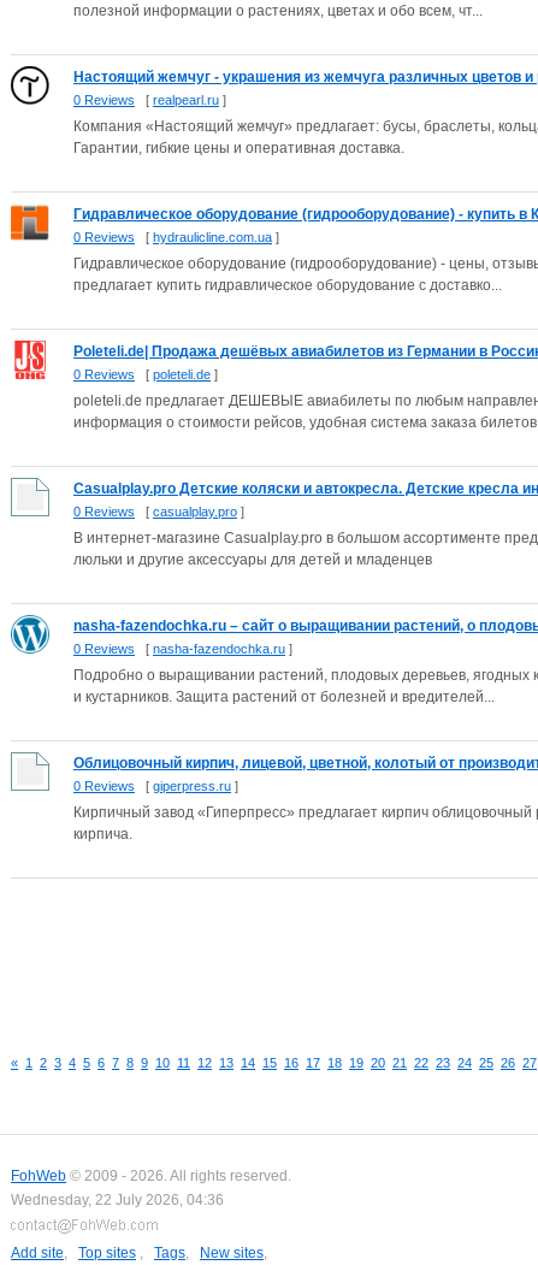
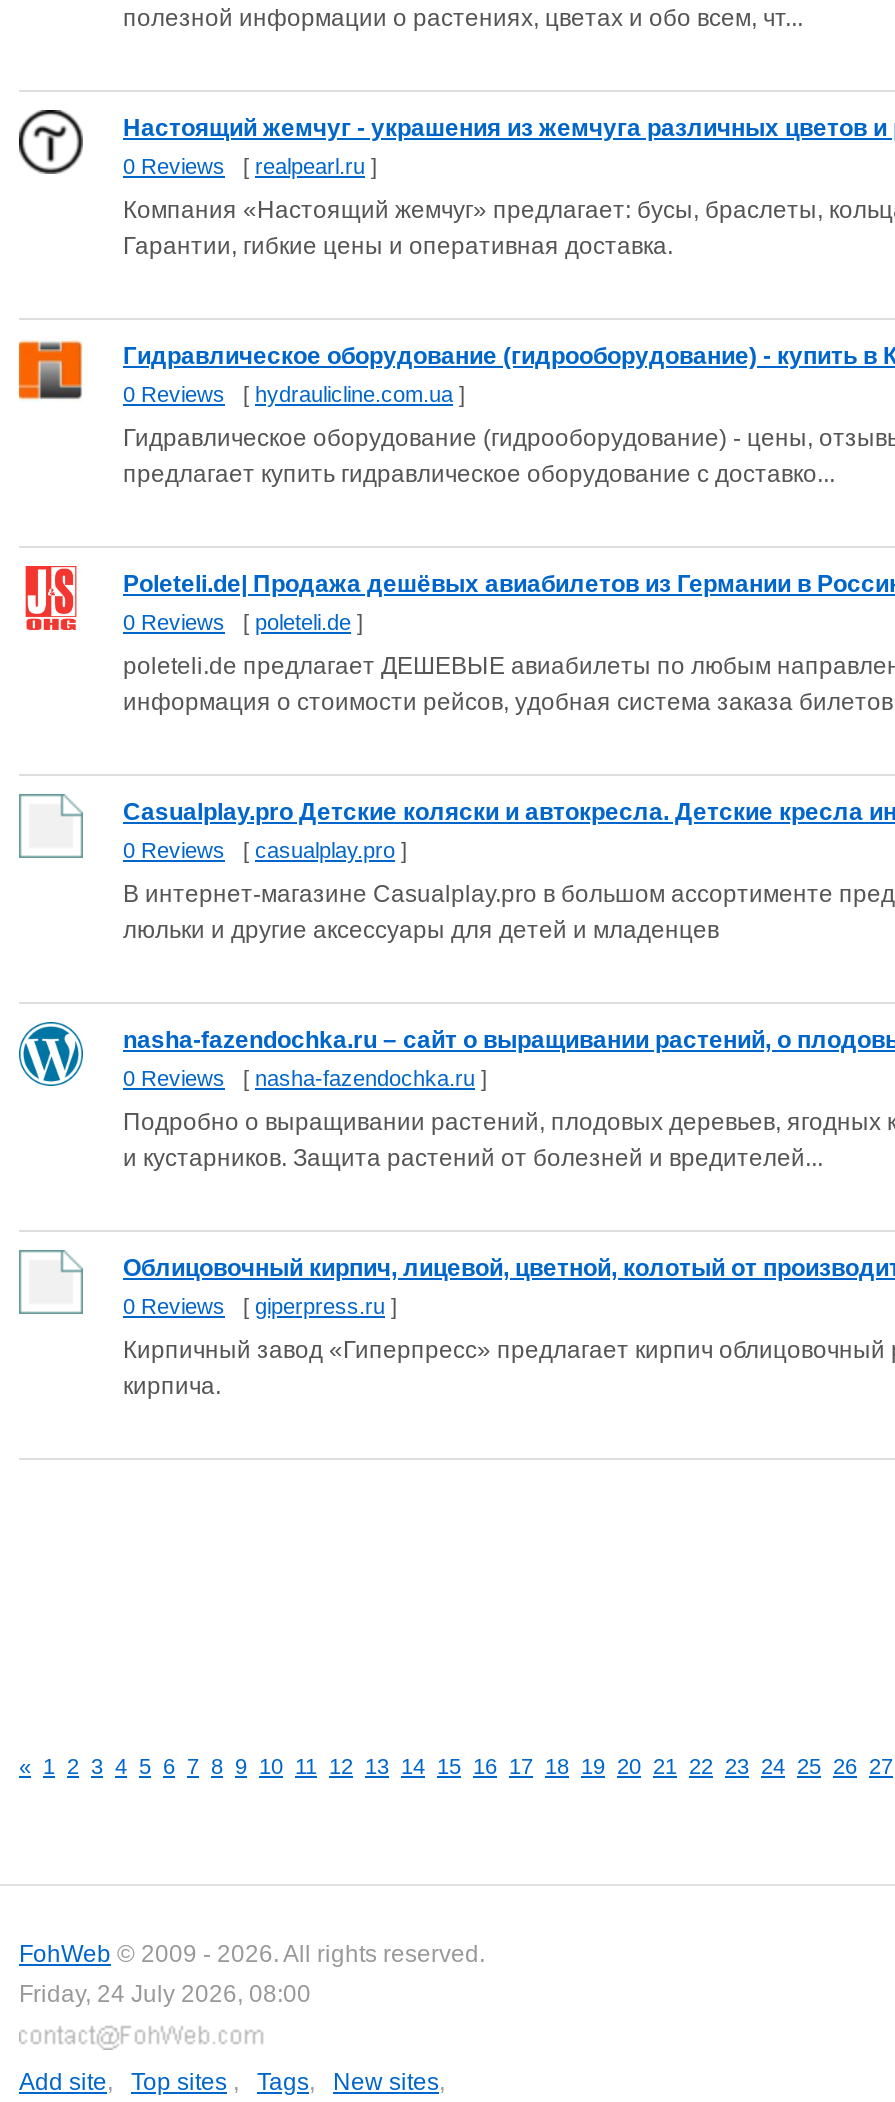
- Wednesday, 22 July 2026, 04:36
+ Friday, 24 July 2026, 08:00
